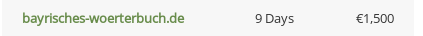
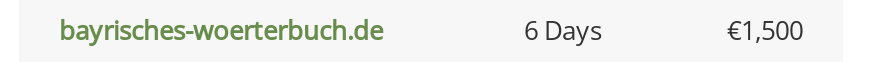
- 9 Days
+ 6 Days
